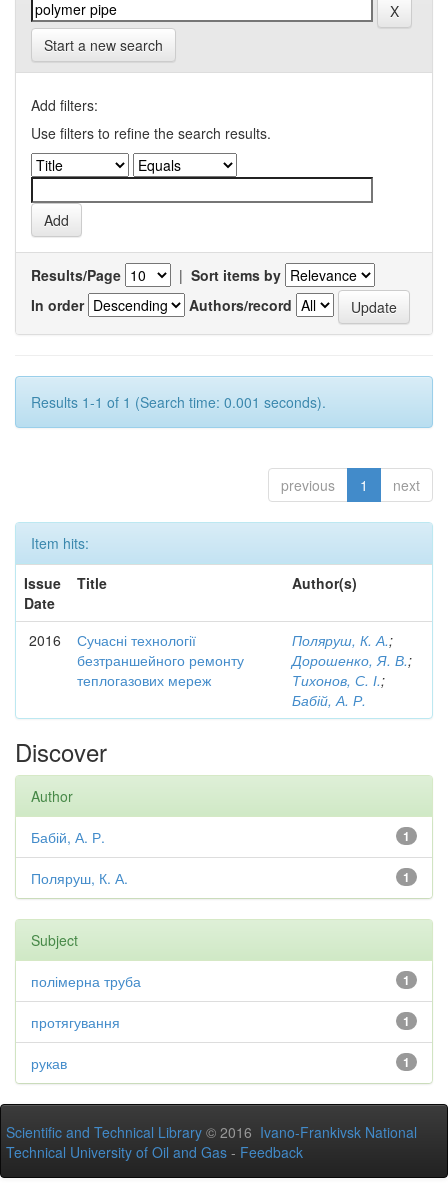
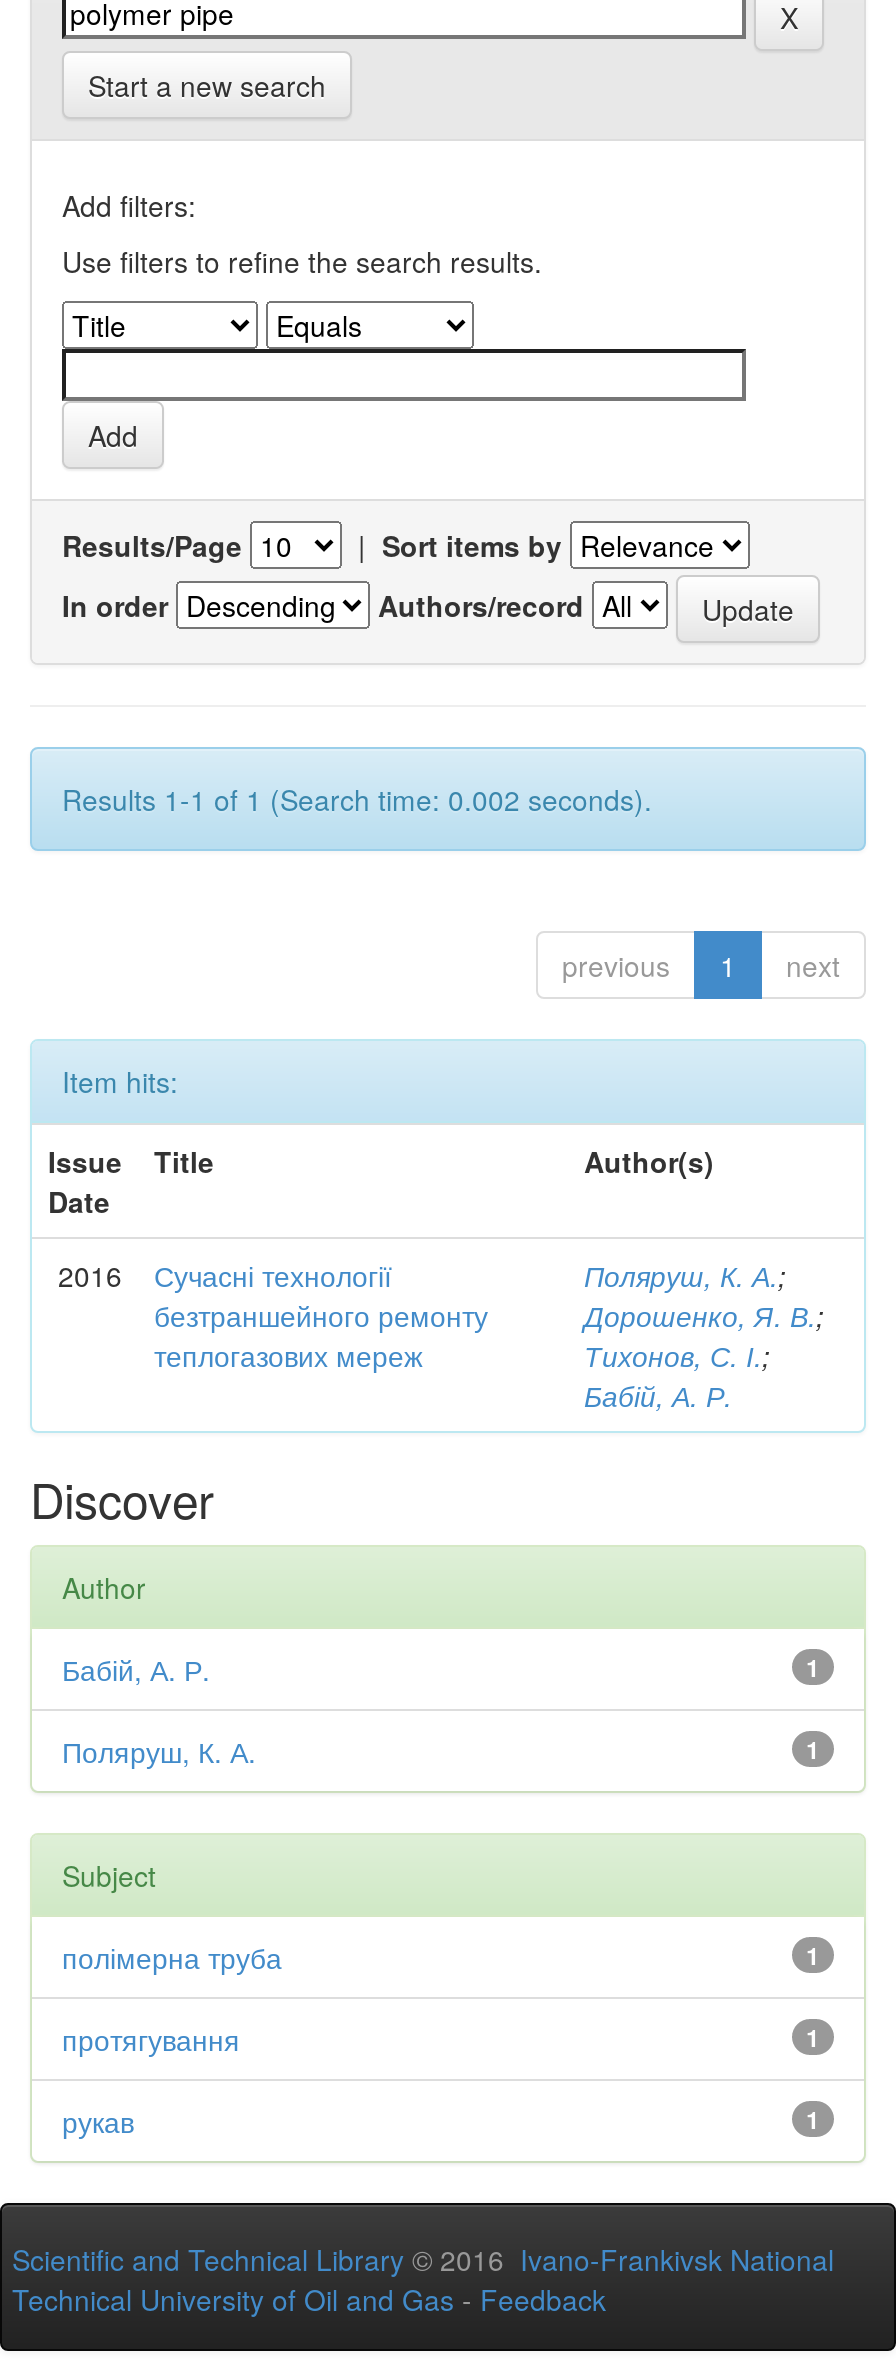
- Results 1-1 of 1 (Search time: 0.001 seconds).
+ Results 1-1 of 1 (Search time: 0.002 seconds).
